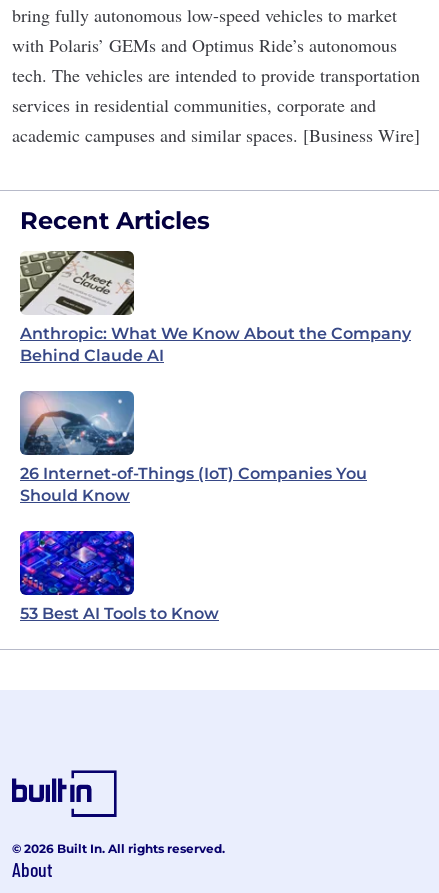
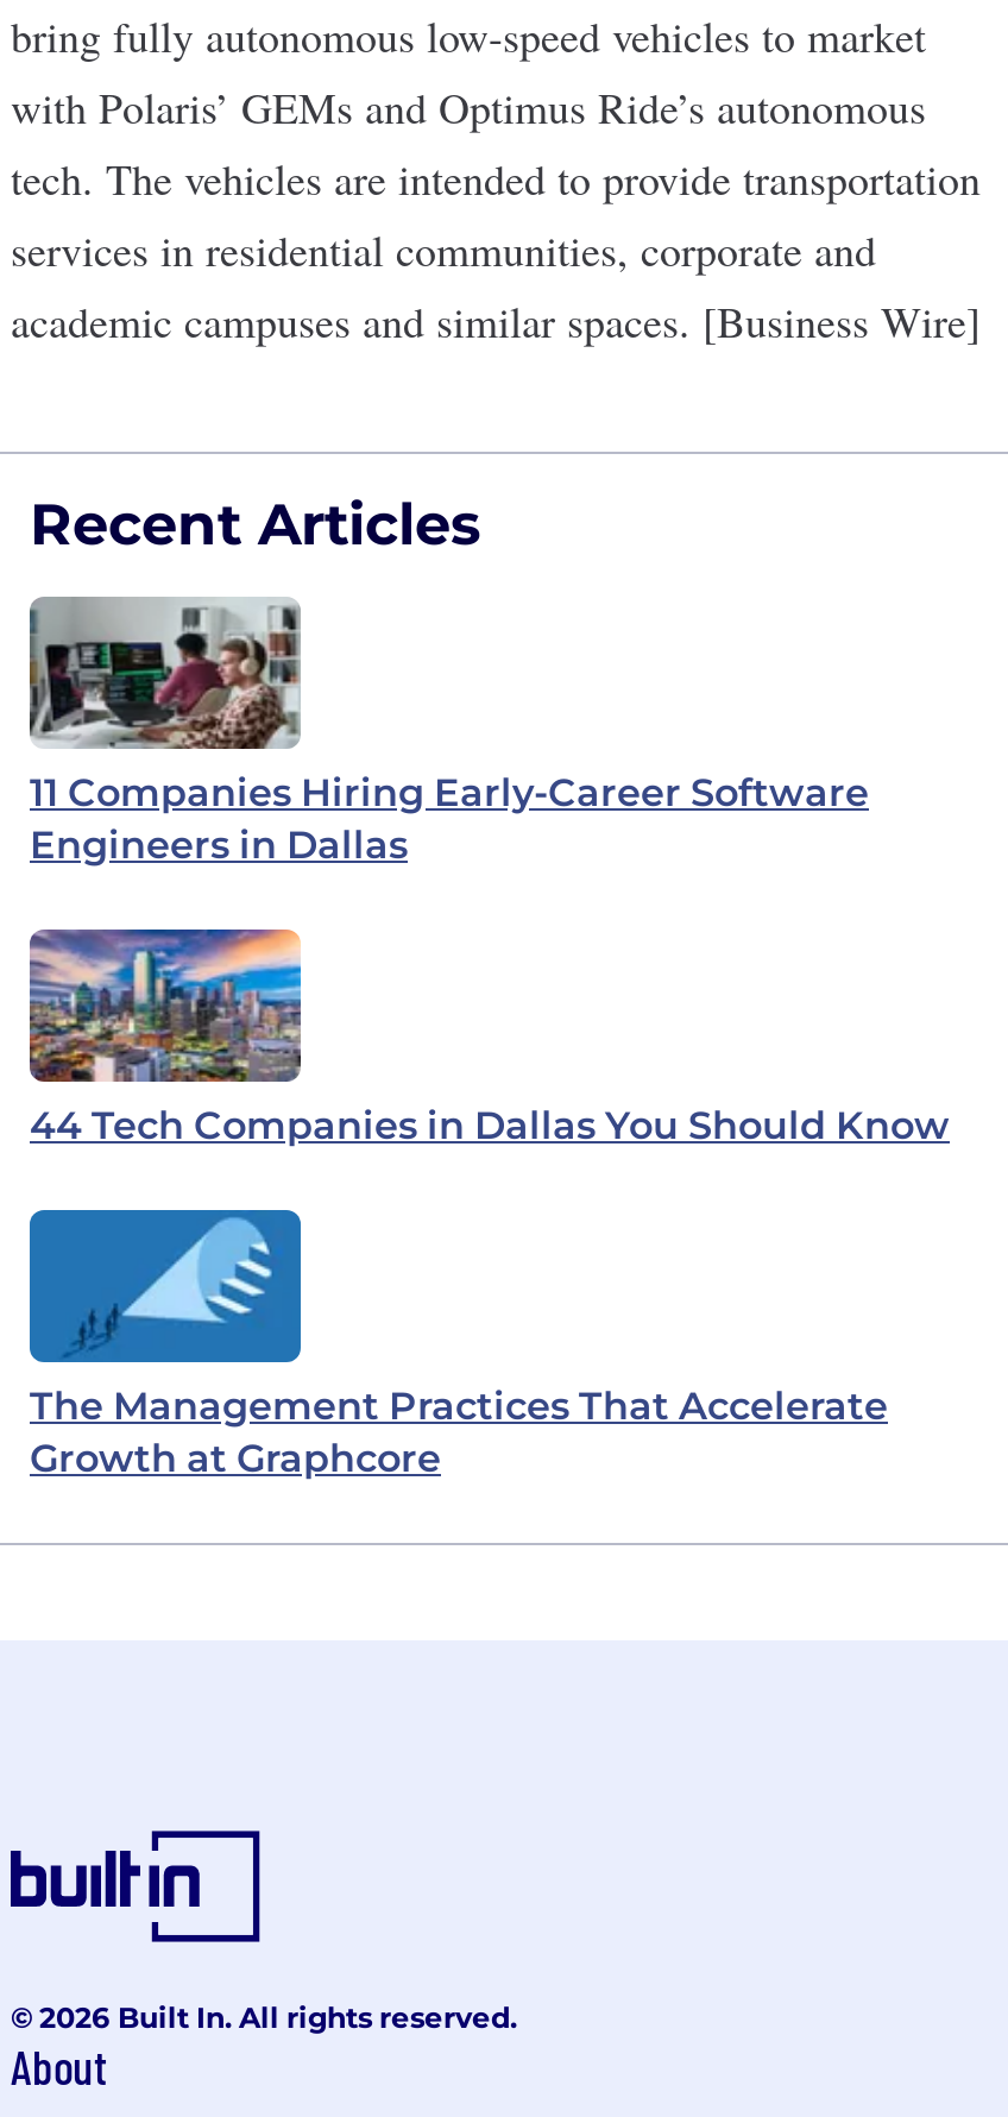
- [image]
- Anthropic: What We Know About the Company
- Behind Claude AI
+ [image]
+ 11 Companies Hiring Early-Career Software
+ Engineers in Dallas

- [image]
- 26 Internet-of-Things (IoT) Companies You
- Should Know
+ [image]
+ 44 Tech Companies in Dallas You Should Know

- [image]
- 53 Best AI Tools to Know
+ [image]
+ The Management Practices That Accelerate
+ Growth at Graphcore
